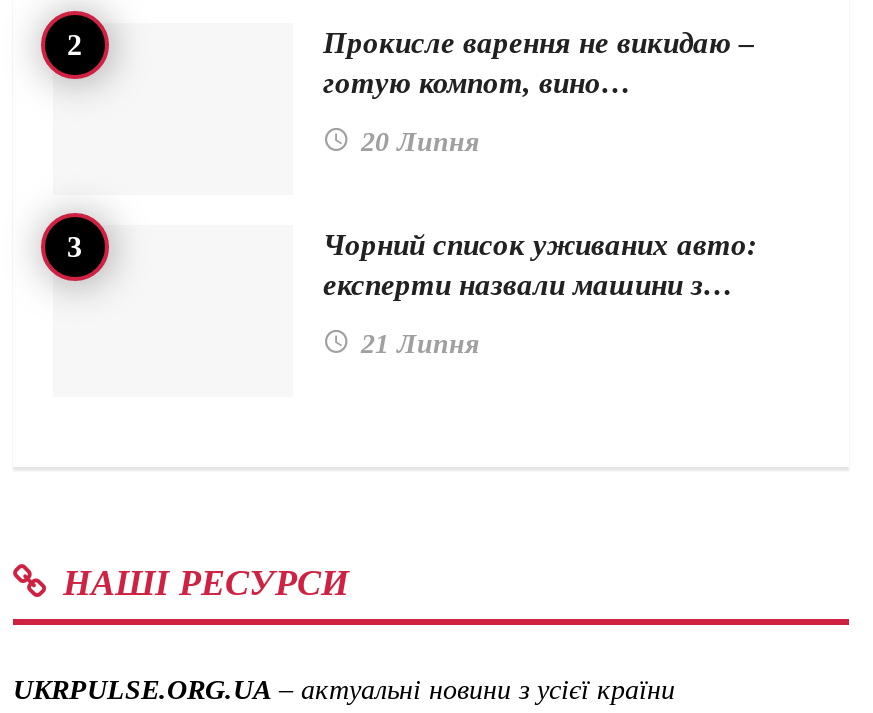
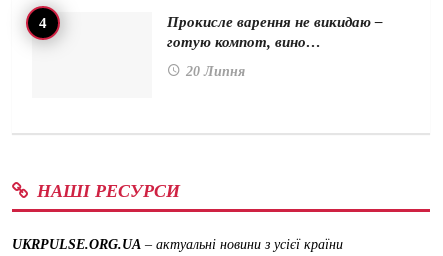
- Чорний список уживаних авто:
- експерти назвали машини з…
- 21 Липня
